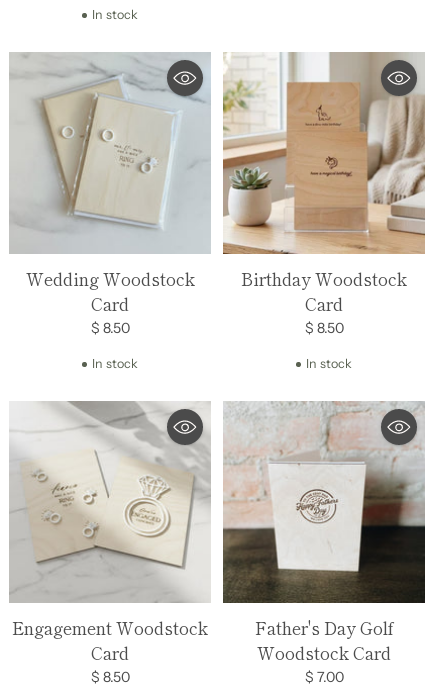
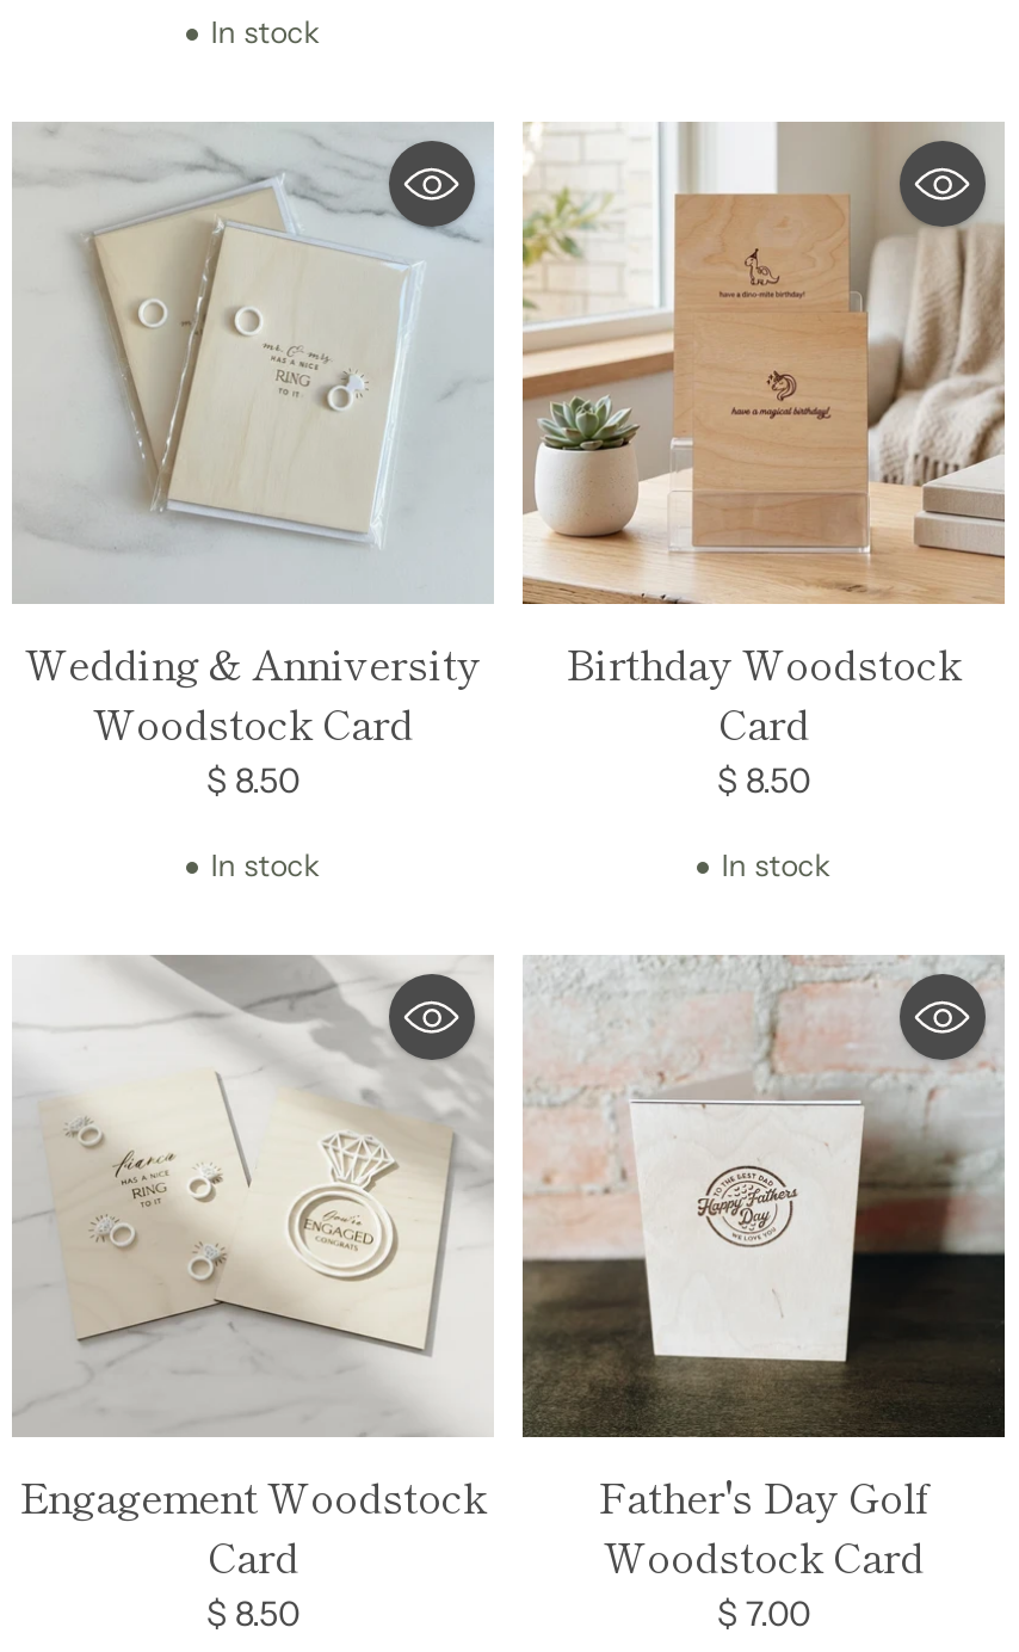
- Wedding Woodstock
- Card
+ Wedding & Anniversity
+ Woodstock Card
